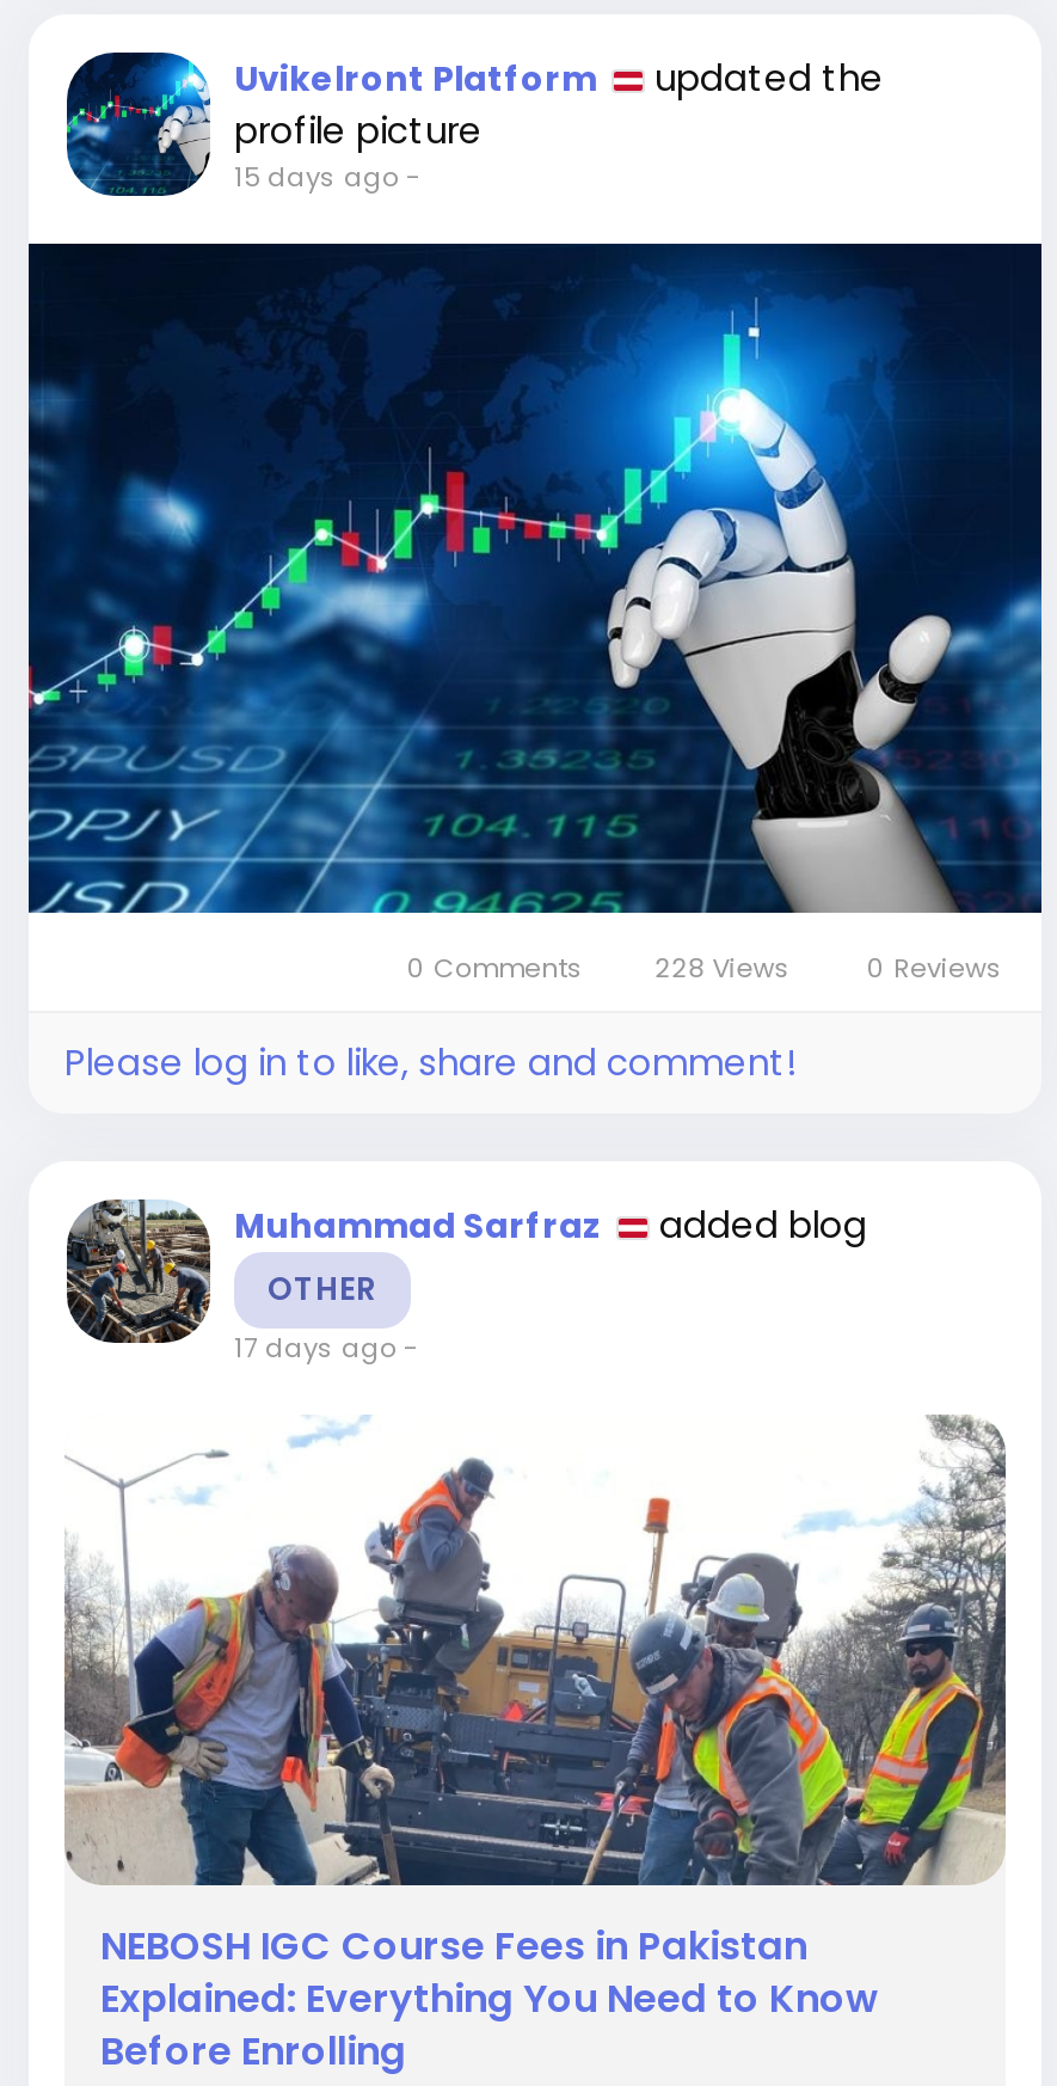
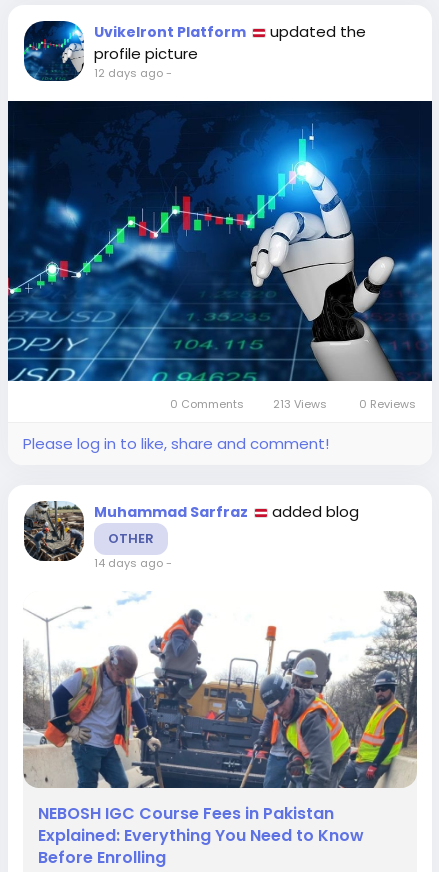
- 15 days ago -
+ 12 days ago -

- 0 Comments 228 Views 0 Reviews
+ 0 Comments 213 Views 0 Reviews

- 17 days ago -
+ 14 days ago -
